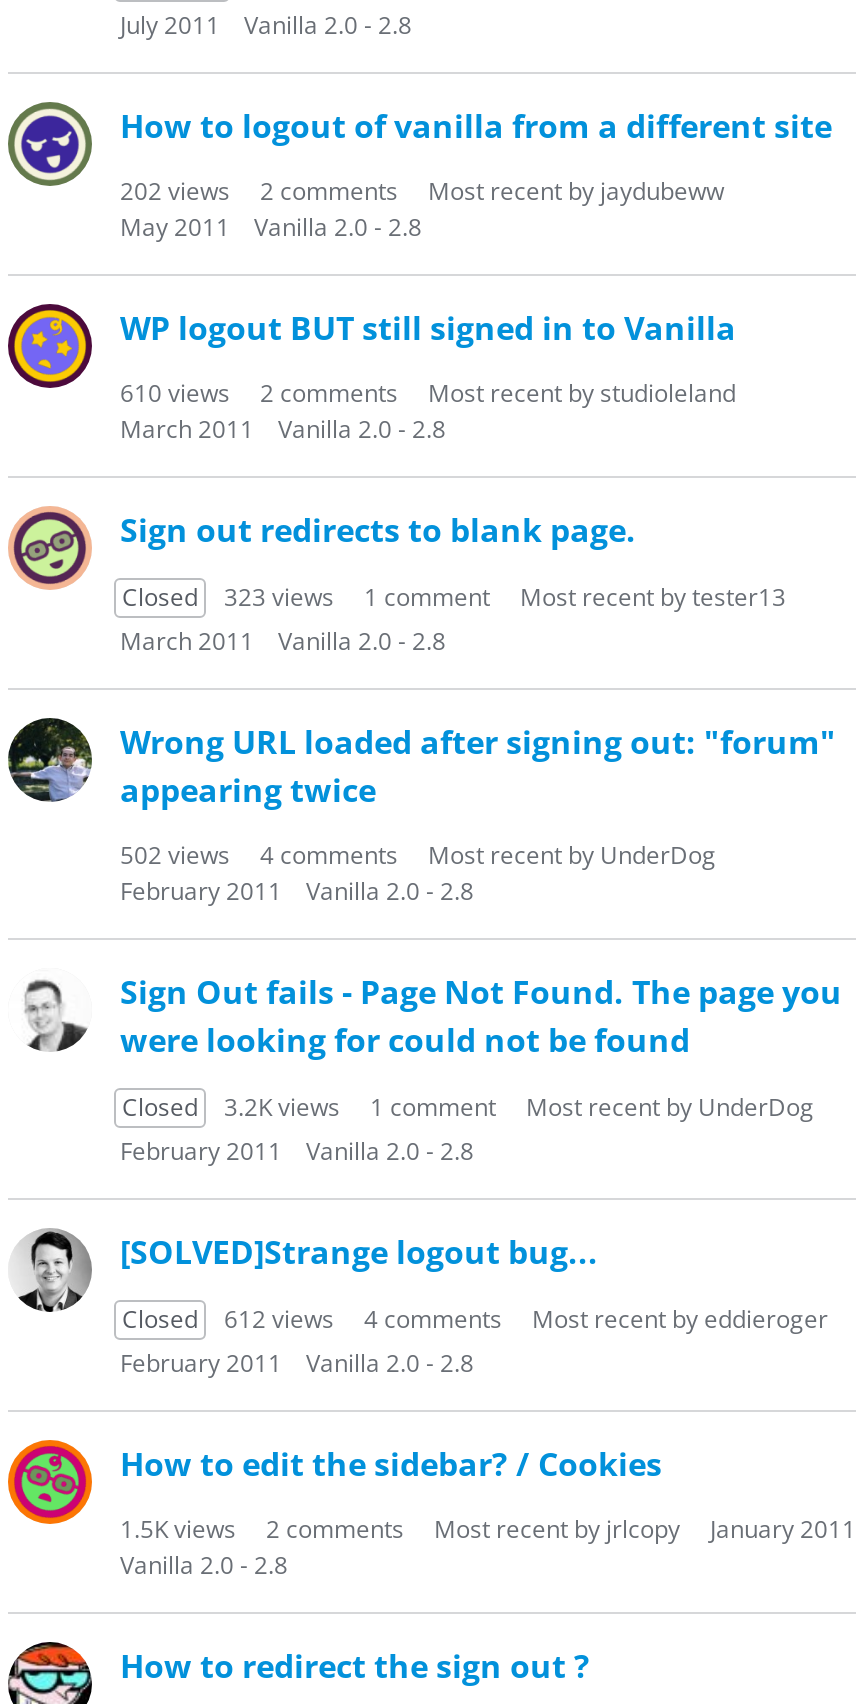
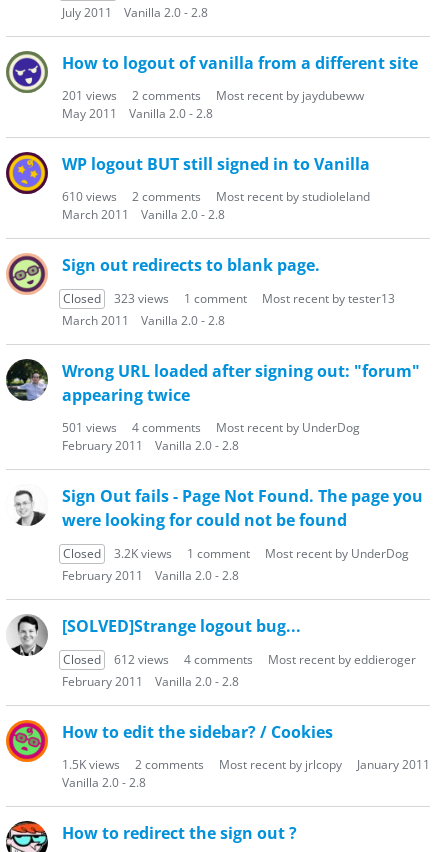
- 202 views 2 comments Most recent by jaydubeww
+ 201 views 2 comments Most recent by jaydubeww

- 502 views 4 comments Most recent by UnderDog
+ 501 views 4 comments Most recent by UnderDog
